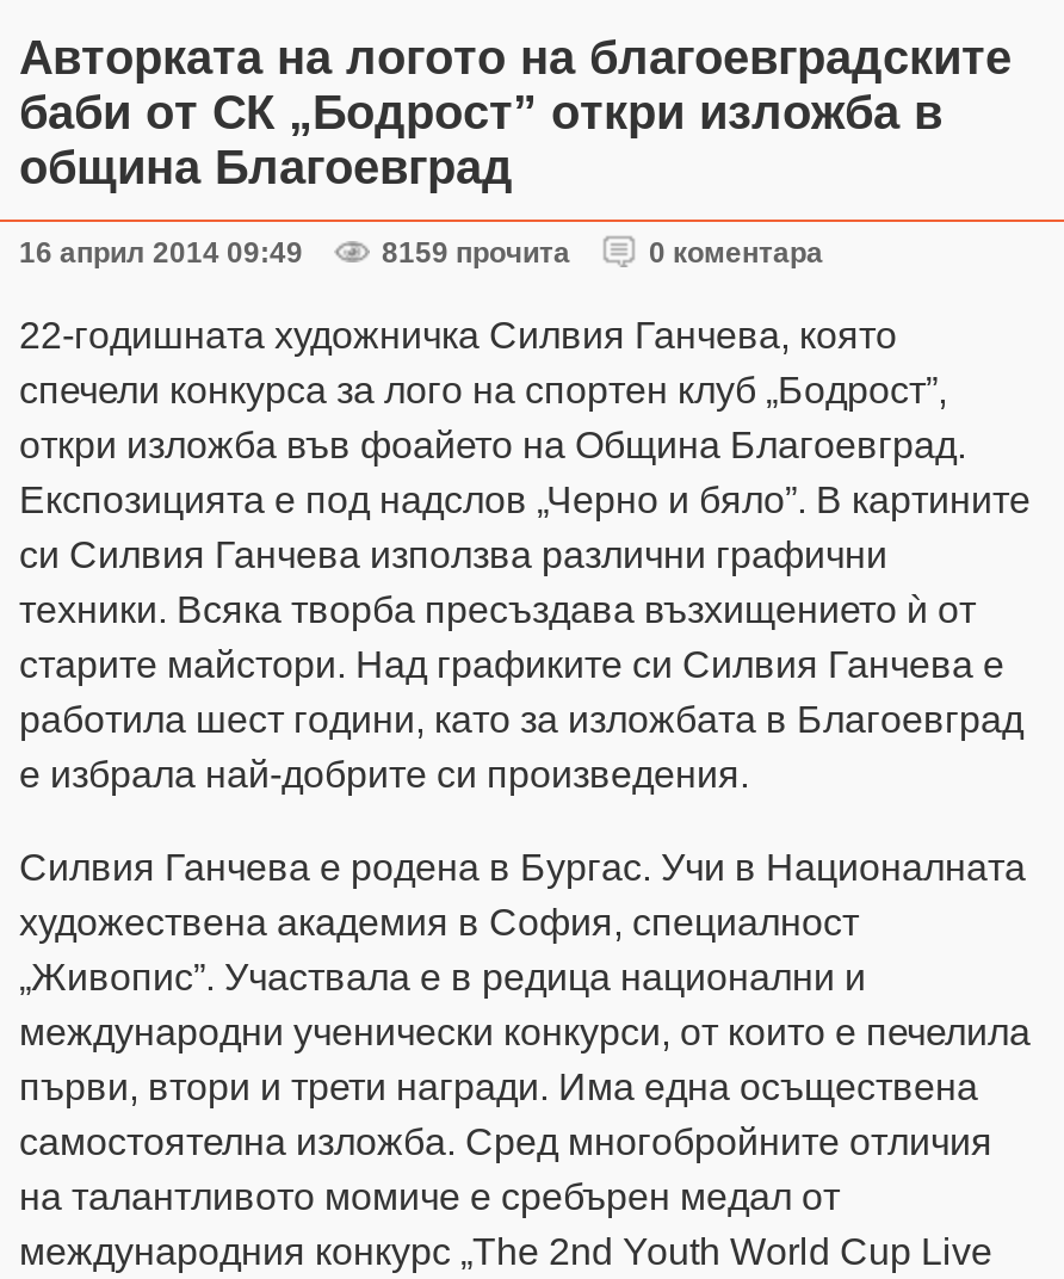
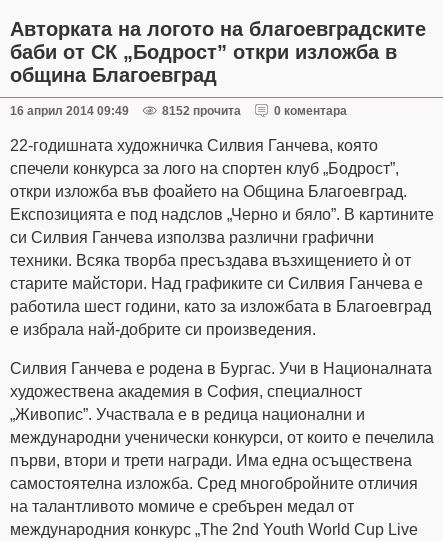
- 8159 прочита
+ 8152 прочита
